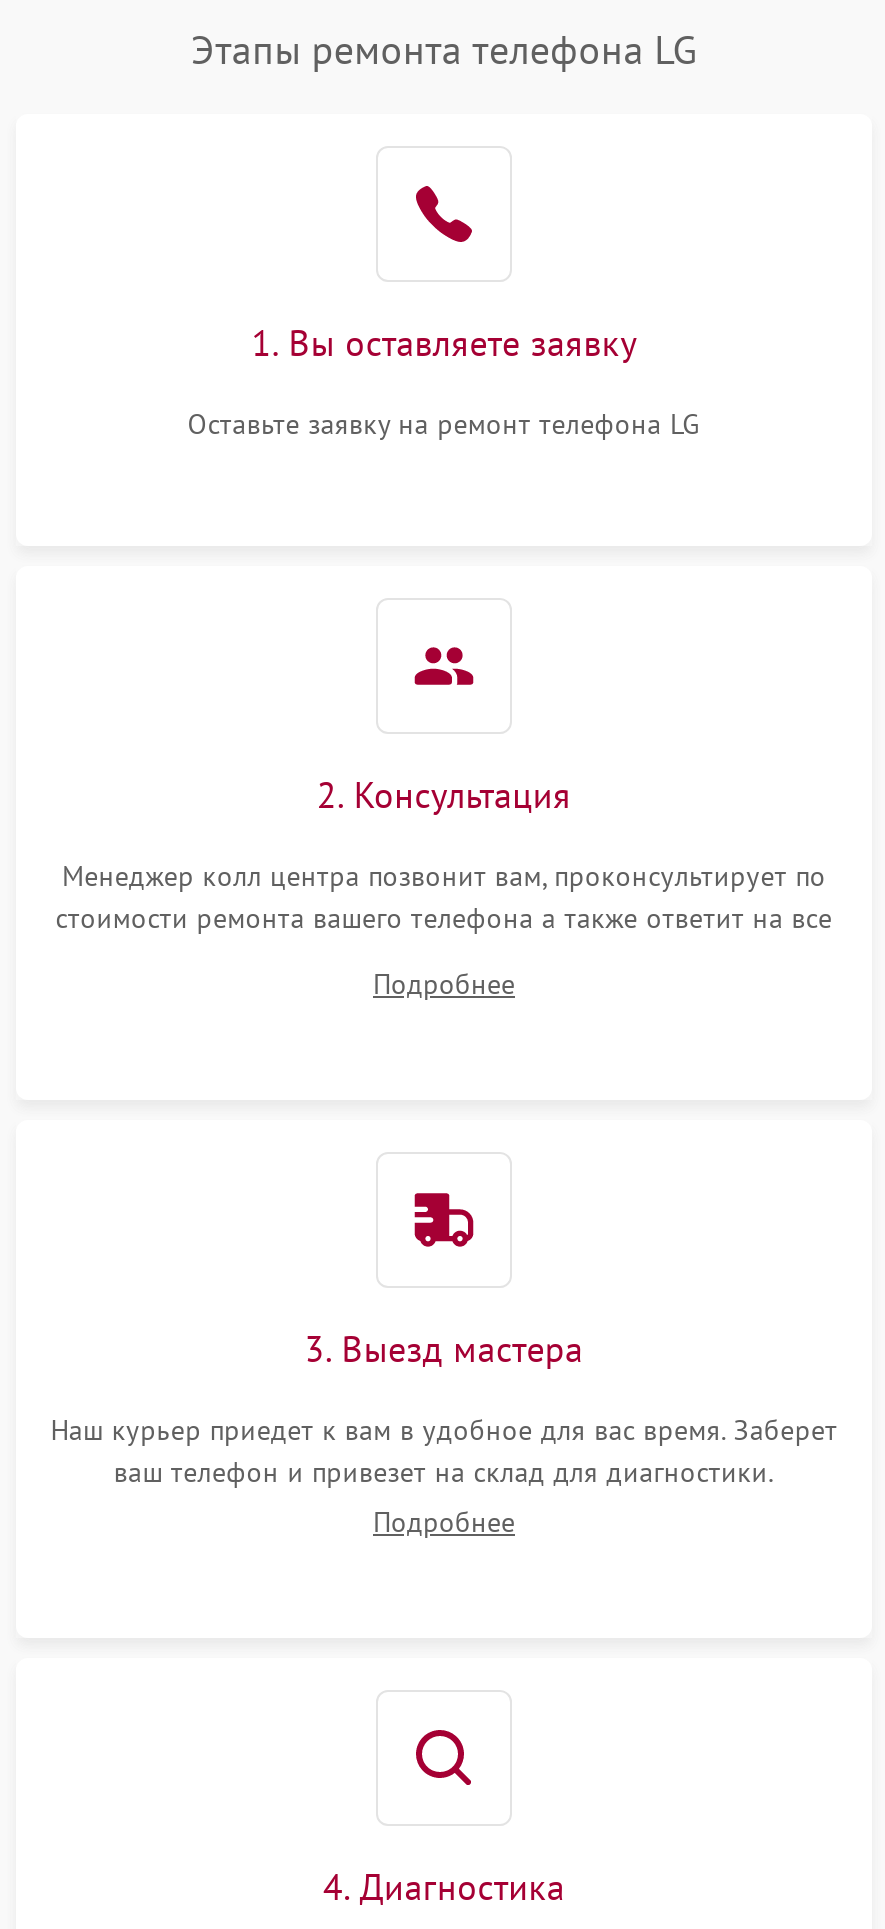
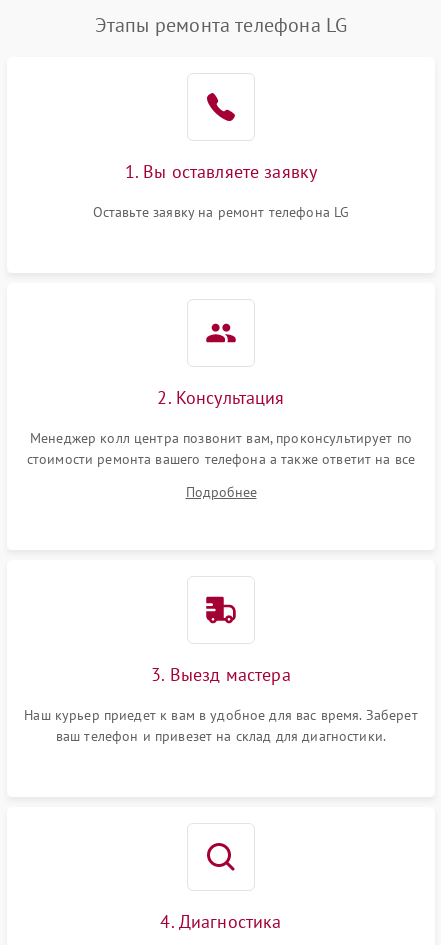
- Подробнее
